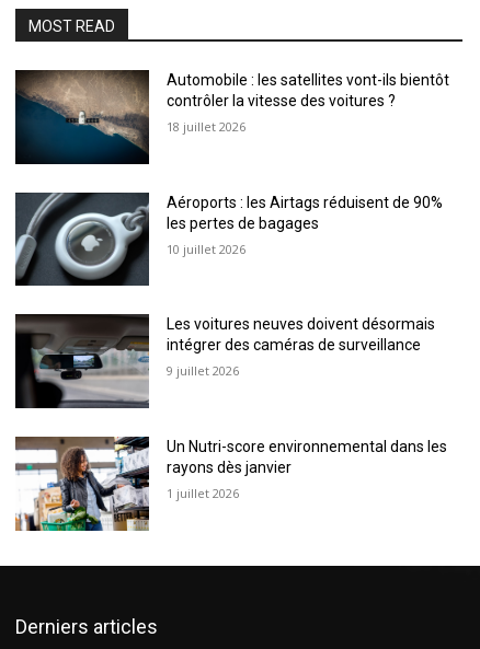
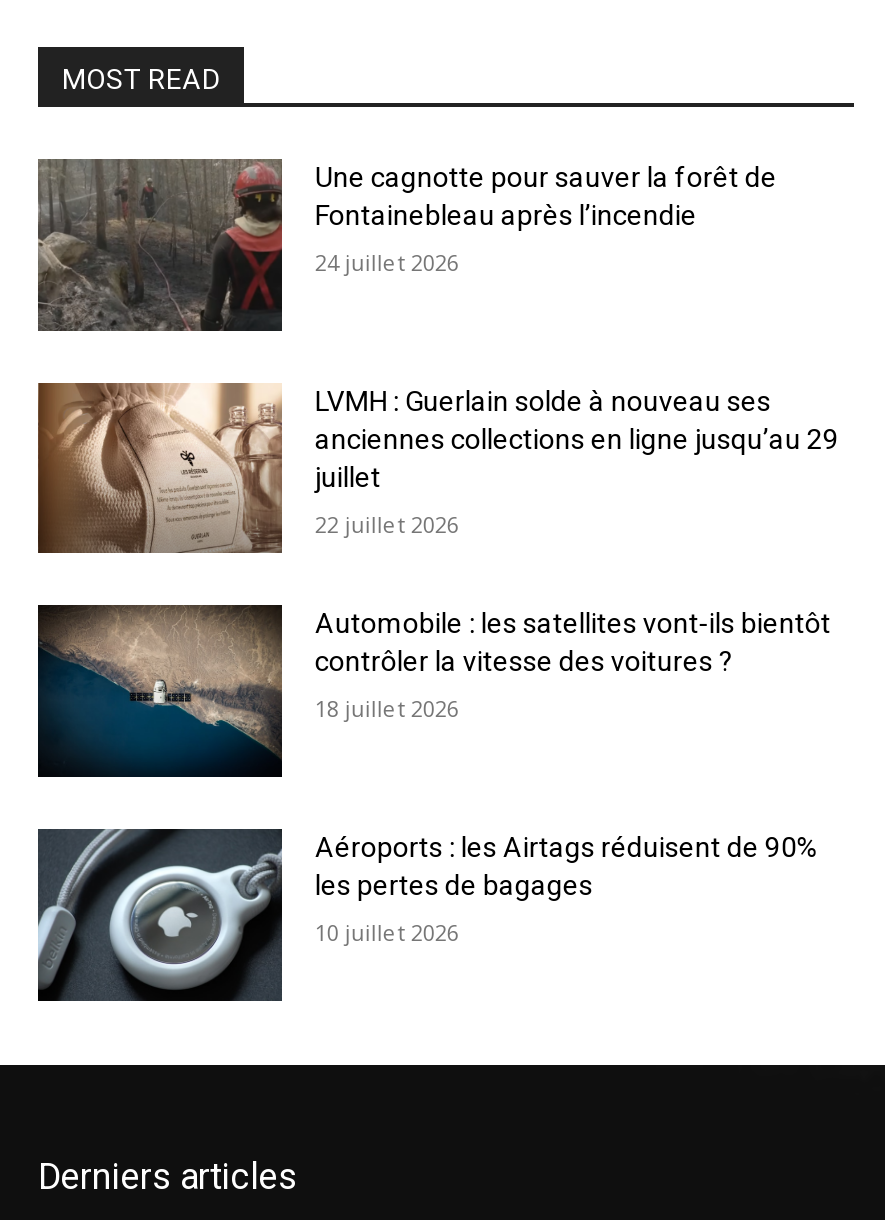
+ [image]
+ Une cagnotte pour sauver la forêt de
+ Fontainebleau après l’incendie
+ 24 juillet 2026

+ [image]
+ LVMH : Guerlain solde à nouveau ses
+ anciennes collections en ligne jusqu’au 29
+ juillet
+ 22 juillet 2026

moved down: [image] | Automobile : les satellites vont-ils bientôt | contrôler la vitesse des voitures ? | 18 juillet 2026 | Aéroports : les Airtags réduisent de 90% | les pertes de bagages | 10 juillet 2026

- [image]
- Les voitures neuves doivent désormais
- intégrer des caméras de surveillance
- 9 juillet 2026

- [image]
- Un Nutri-score environnemental dans les
- rayons dès janvier
- 1 juillet 2026
